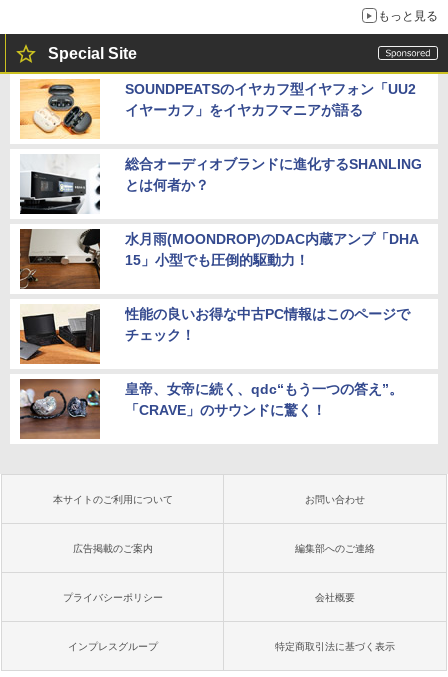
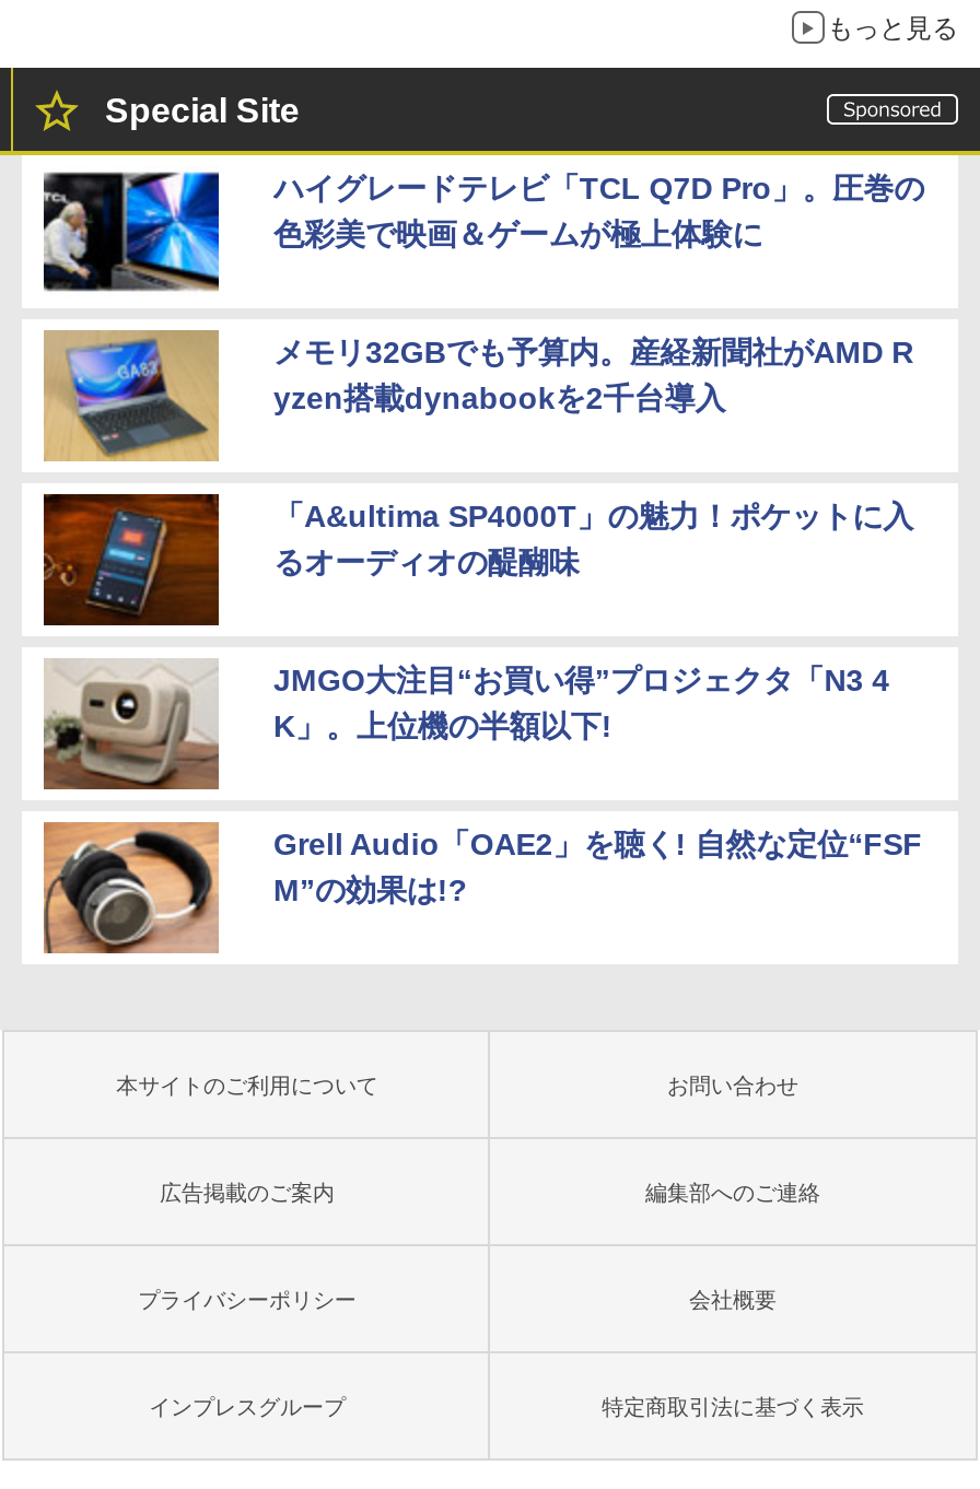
- [image]
- SOUNDPEATSのイヤカフ型イヤフォン「UU2
- イヤーカフ」をイヤカフマニアが語る
+ [image]
+ ハイグレードテレビ「TCL Q7D Pro」。圧巻の
+ 色彩美で映画＆ゲームが極上体験に

- [image]
- 総合オーディオブランドに進化するSHANLING
- とは何者か？
+ [image]
+ メモリ32GBでも予算内。産経新聞社がAMD R
+ yzen搭載dynabookを2千台導入

- [image]
- 水月雨(MOONDROP)のDAC内蔵アンプ「DHA
- 15」小型でも圧倒的駆動力！
+ [image]
+ 「A&ultima SP4000T」の魅力！ポケットに入
+ るオーディオの醍醐味

- [image]
- 性能の良いお得な中古PC情報はこのページで
- チェック！
+ [image]
+ JMGO大注目“お買い得”プロジェクタ「N3 4
+ K」。上位機の半額以下!

- [image]
- 皇帝、女帝に続く、qdc“もう一つの答え”。
- 「CRAVE」のサウンドに驚く！
+ [image]
+ Grell Audio「OAE2」を聴く! 自然な定位“FSF
+ M”の効果は!?
